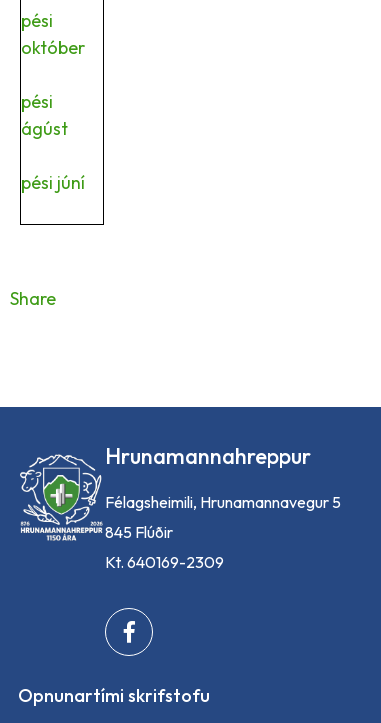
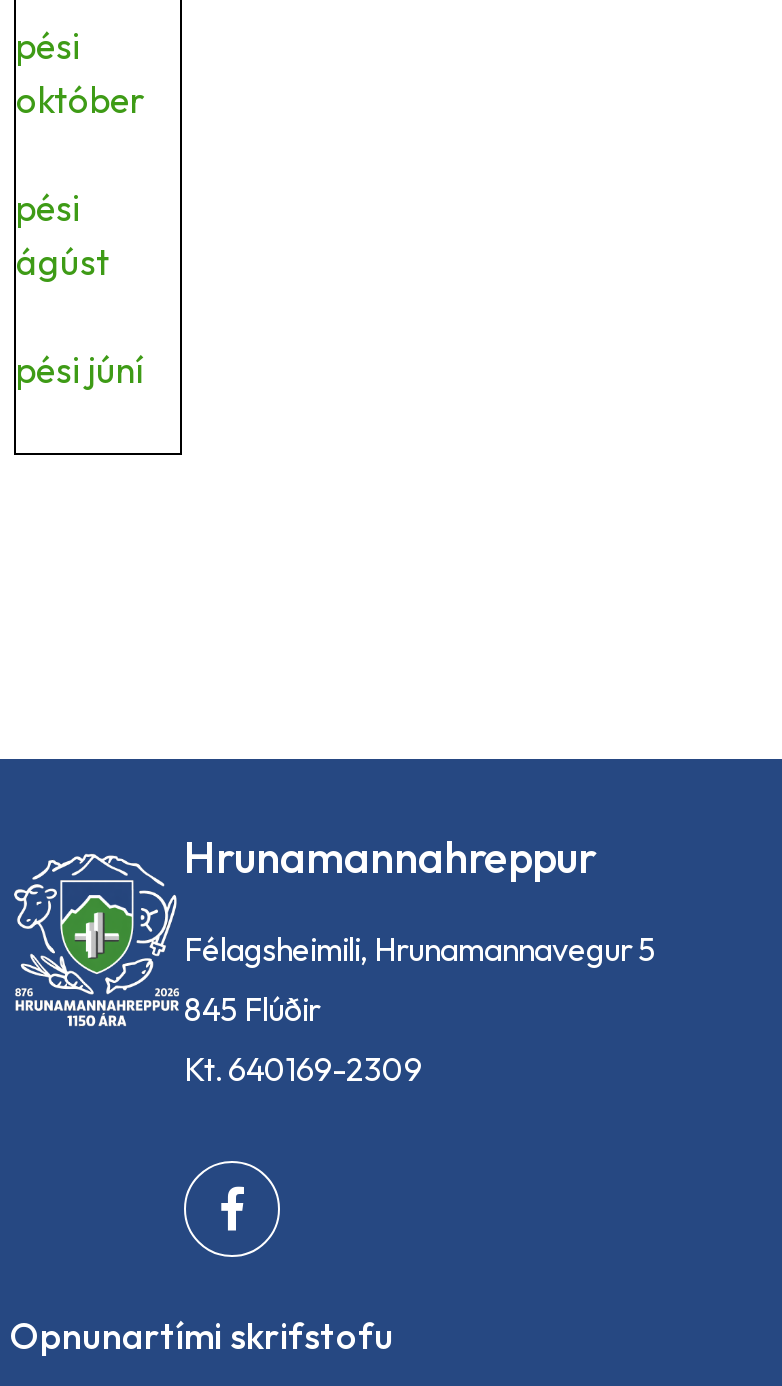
- Share
